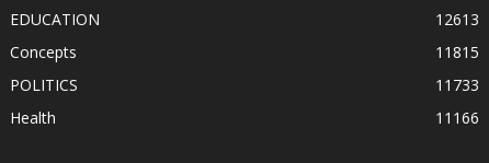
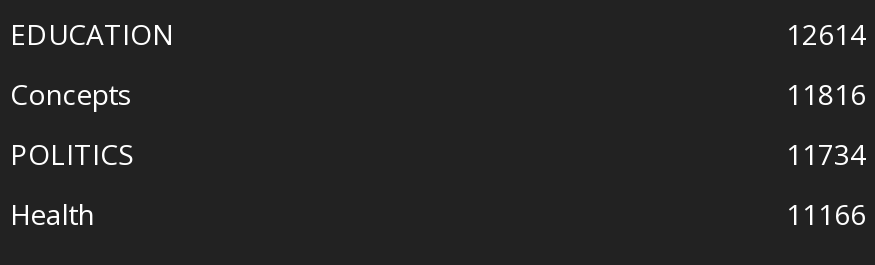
- 12613
+ 12614

- 11815
+ 11816

- 11733
+ 11734
